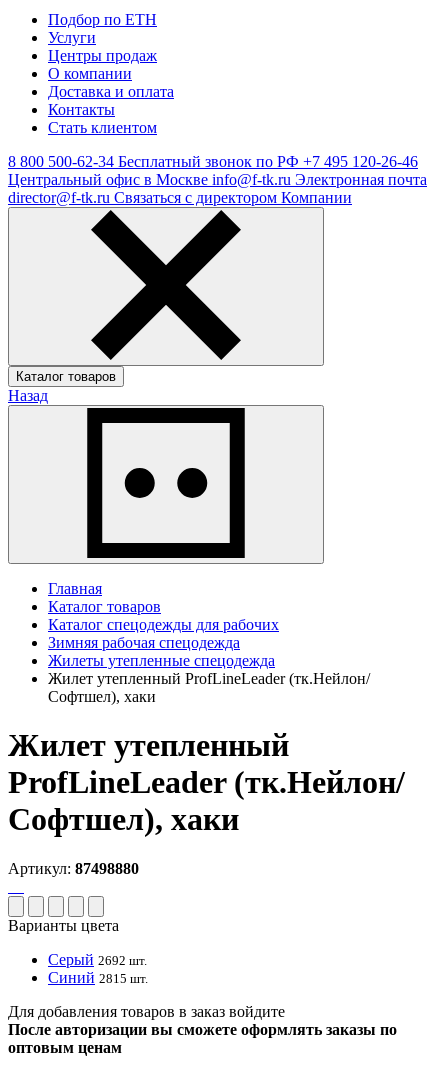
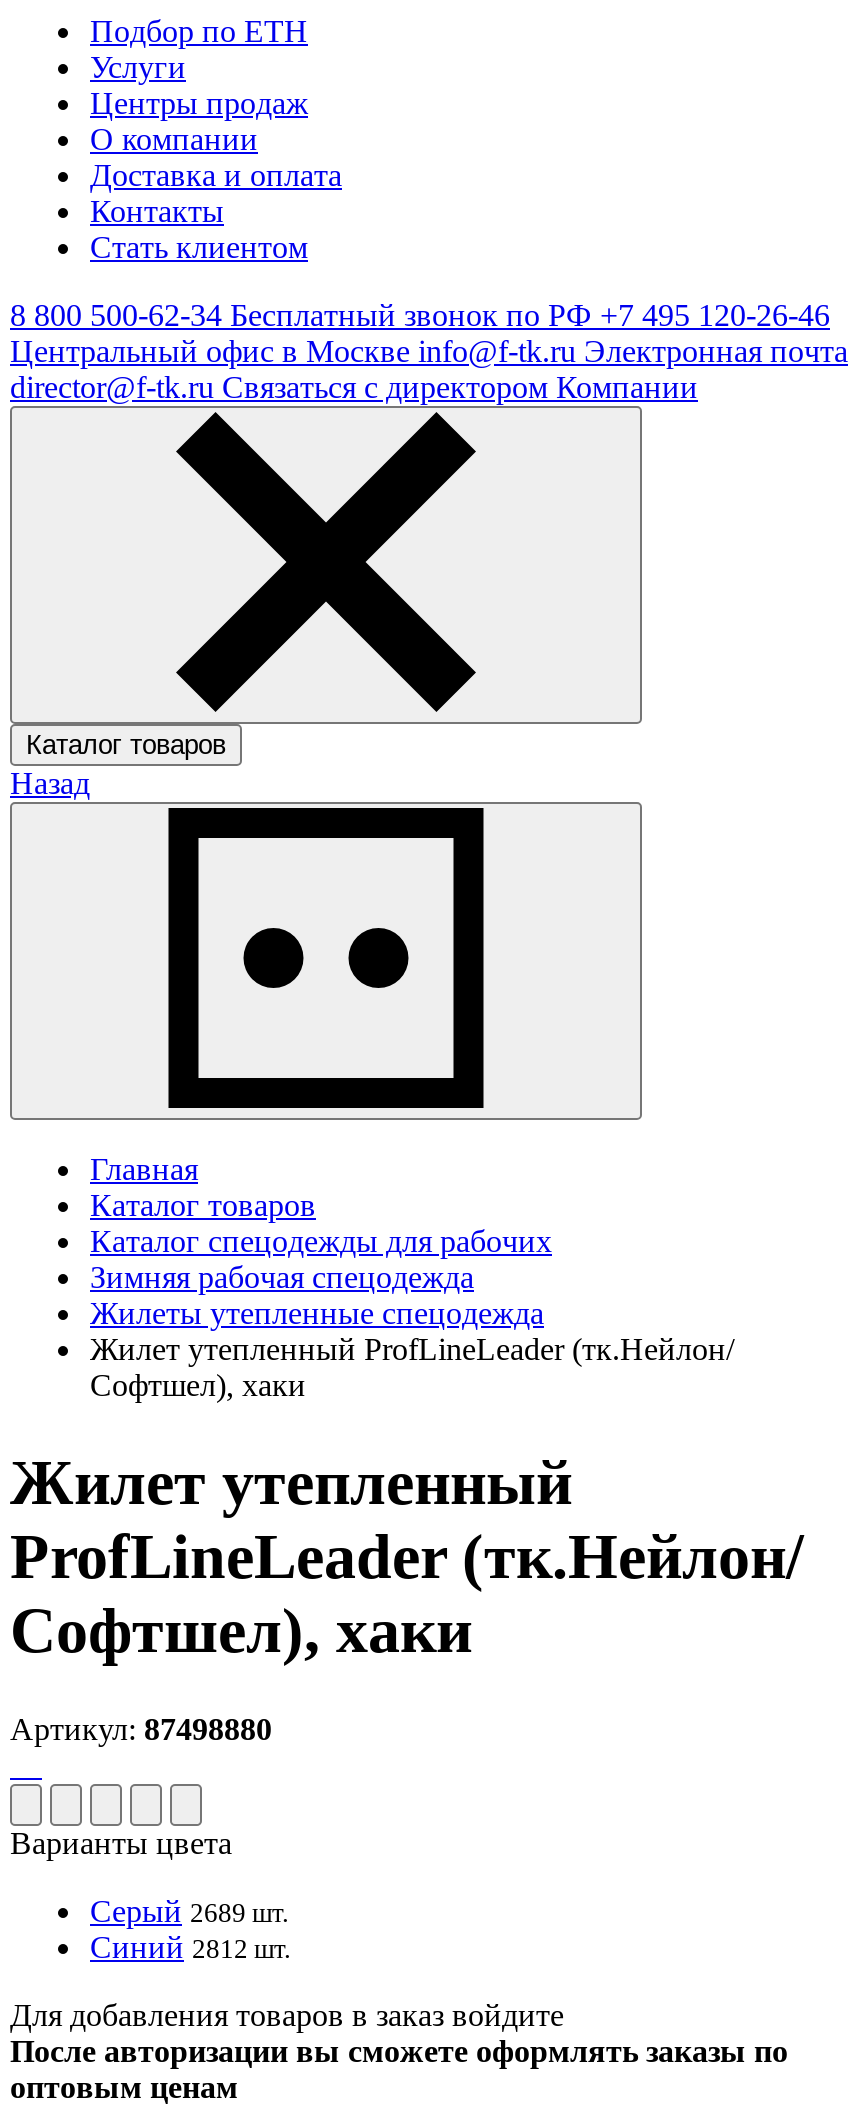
- Серый 2692 шт.
+ Серый 2689 шт.

- Синий 2815 шт.
+ Синий 2812 шт.
